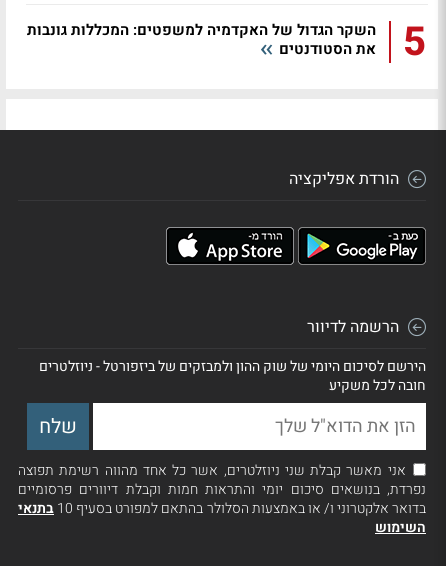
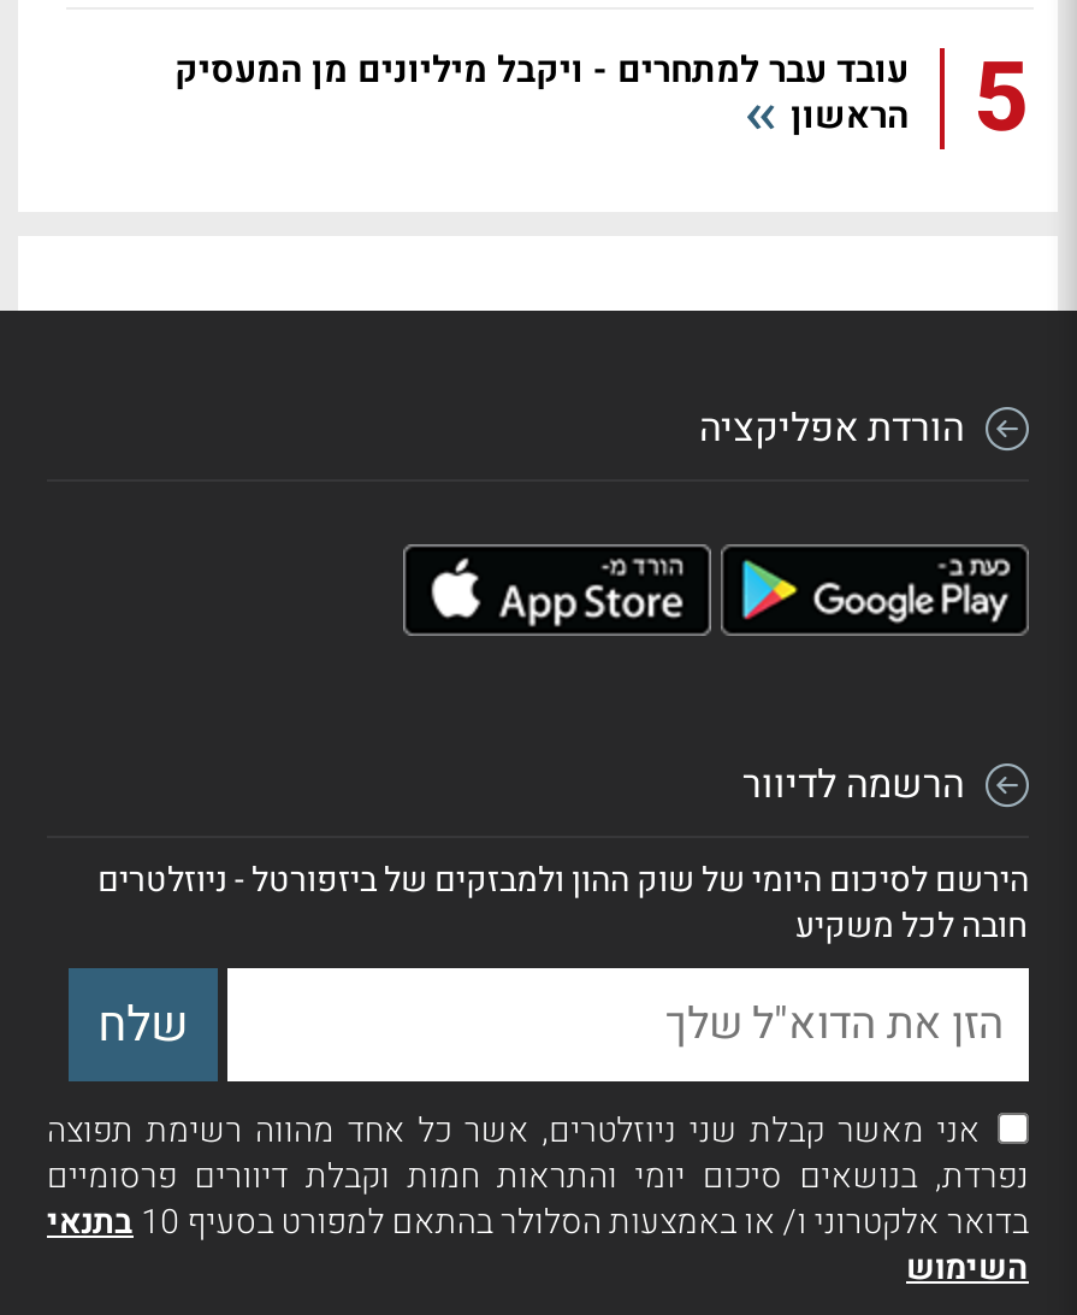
- השקר הגדול של האקדמיה למשפטים: המכללות גונבות
- את הסטודנטים
+ עובד עבר למתחרים - ויקבל מיליונים מן המעסיק
+ הראשון
